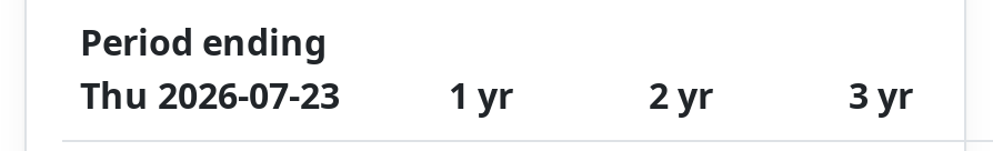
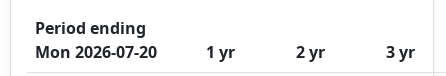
- Thu 2026-07-23
+ Mon 2026-07-20
